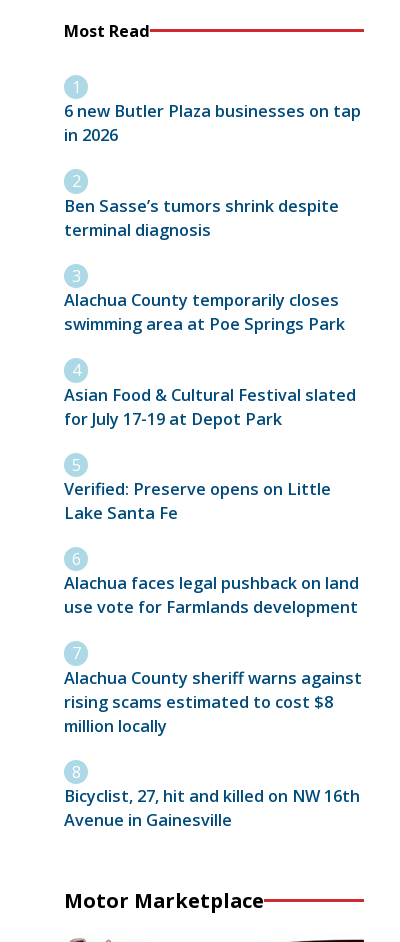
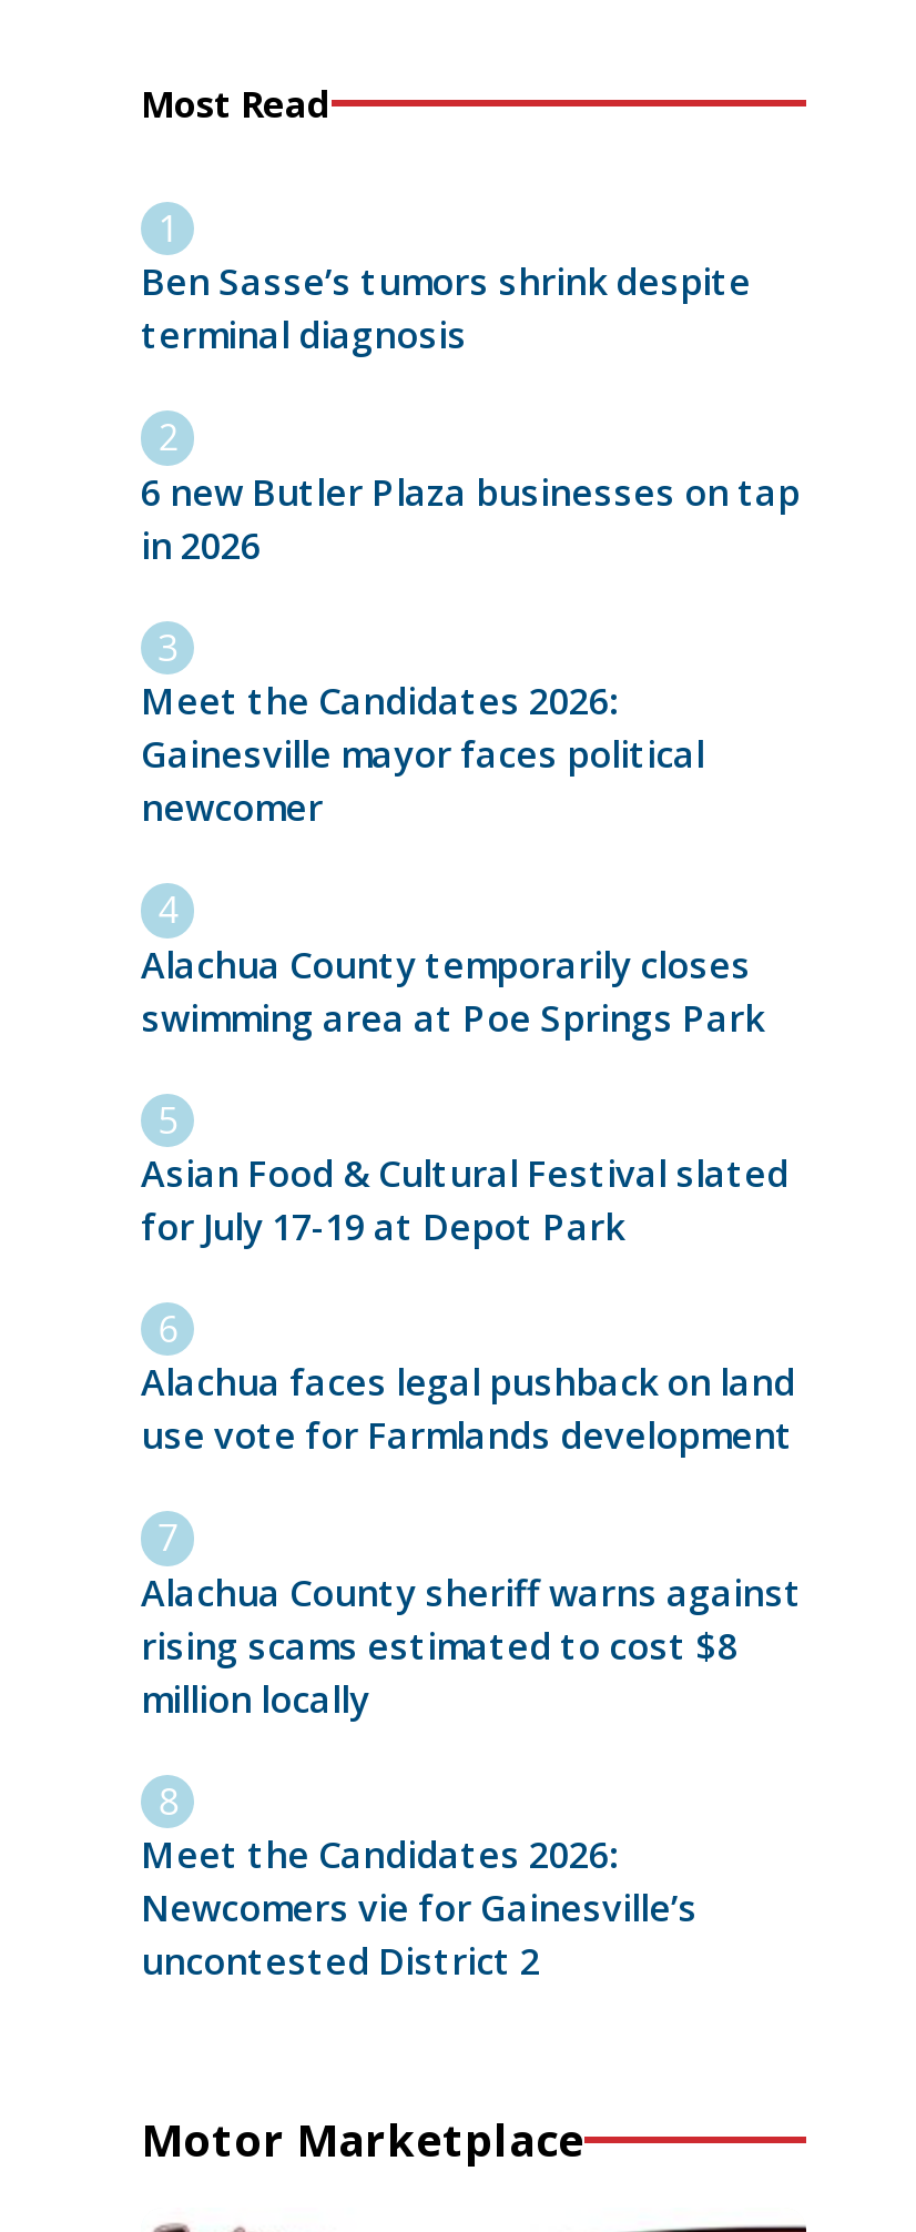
moved down: 6 new Butler Plaza businesses on tap | in 2026

+ Meet the Candidates 2026:
+ Gainesville mayor faces political
+ newcomer

moved up: Ben Sasse’s tumors shrink despite | terminal diagnosis

moved down: Alachua County temporarily closes | swimming area at Poe Springs Park | Asian Food & Cultural Festival slated | for July 17-19 at Depot Park

- Verified: Preserve opens on Little
- Lake Santa Fe

- Bicyclist, 27, hit and killed on NW 16th
- Avenue in Gainesville
+ Meet the Candidates 2026:
+ Newcomers vie for Gainesville’s
+ uncontested District 2
